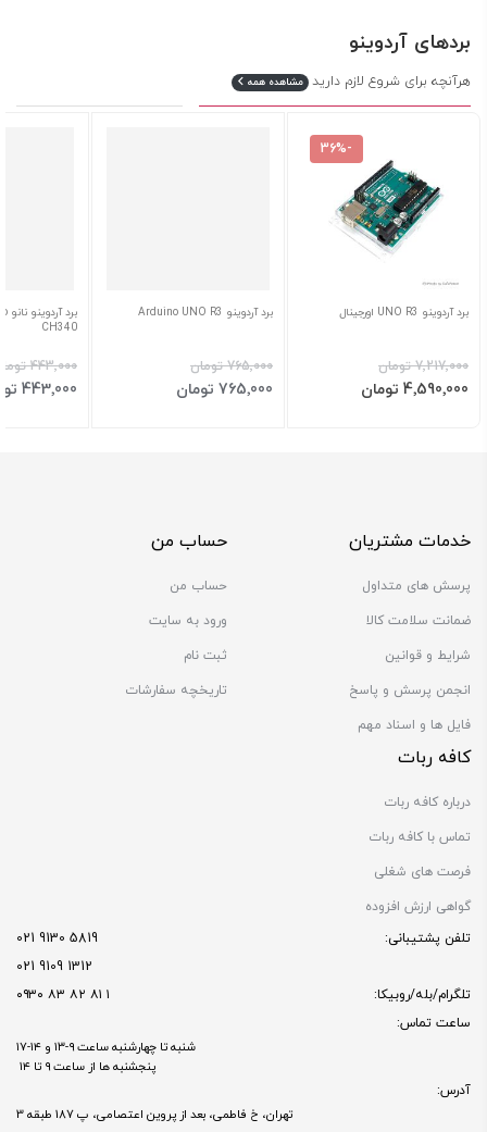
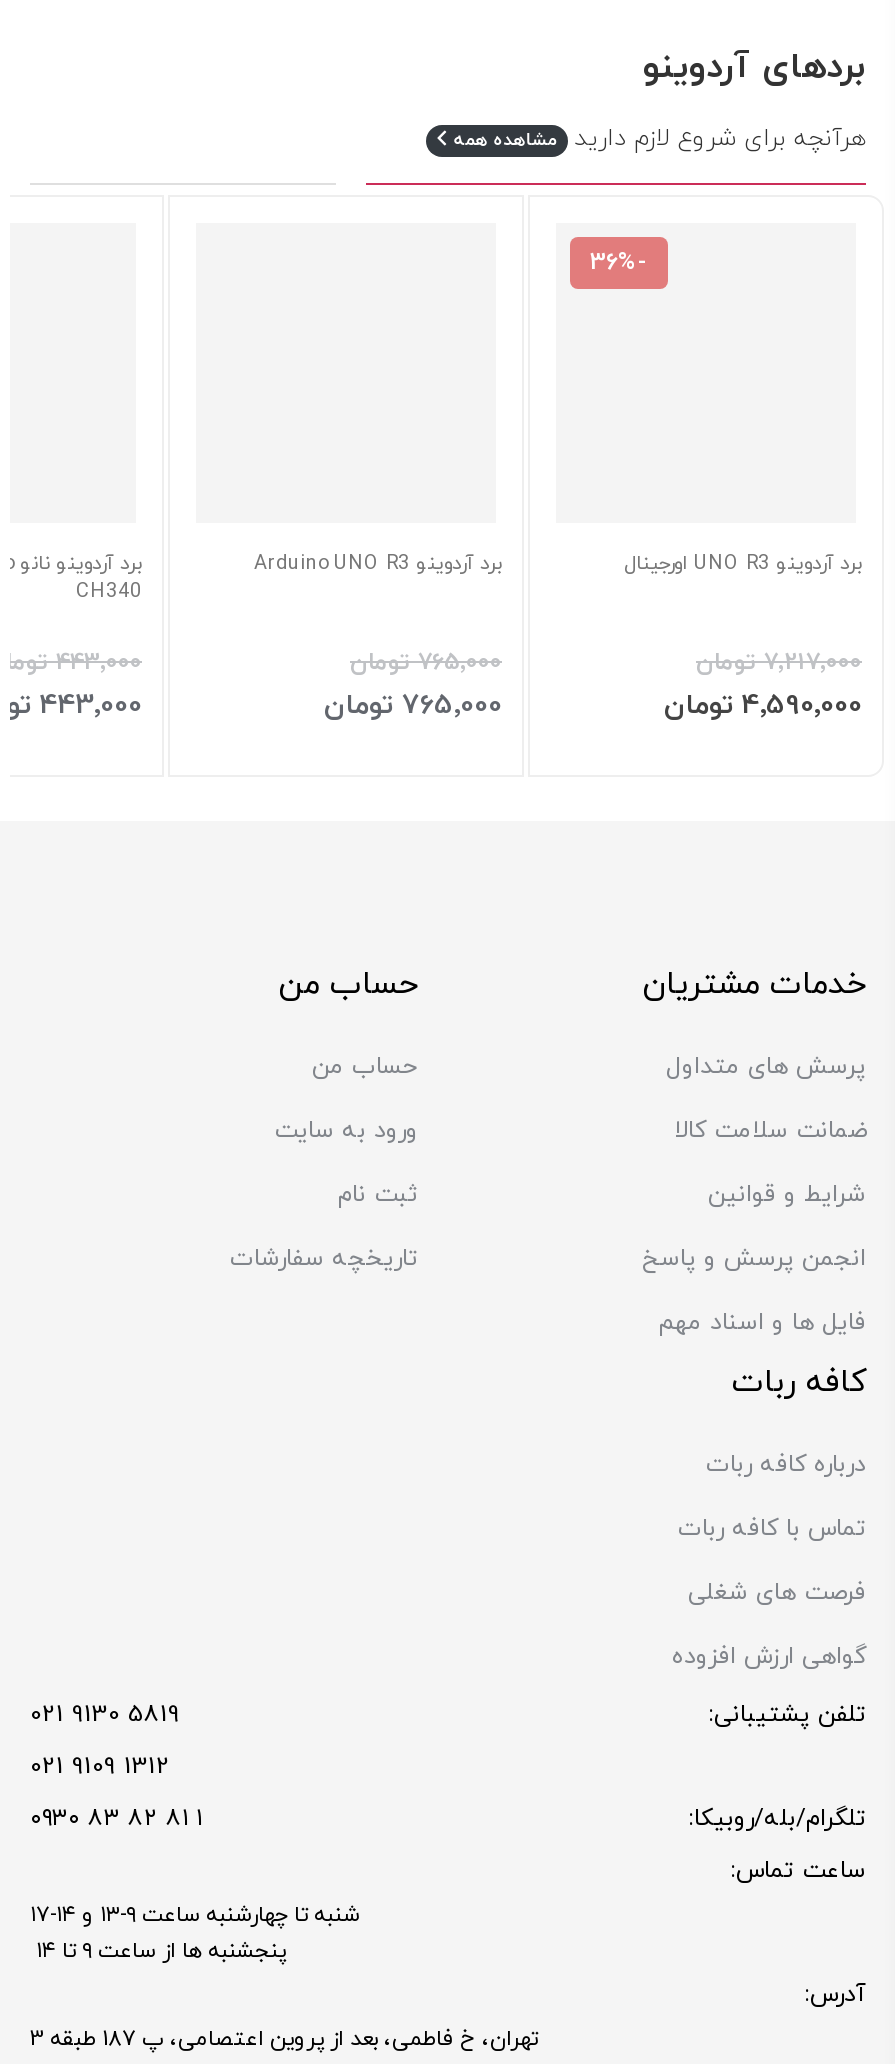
- [image]
